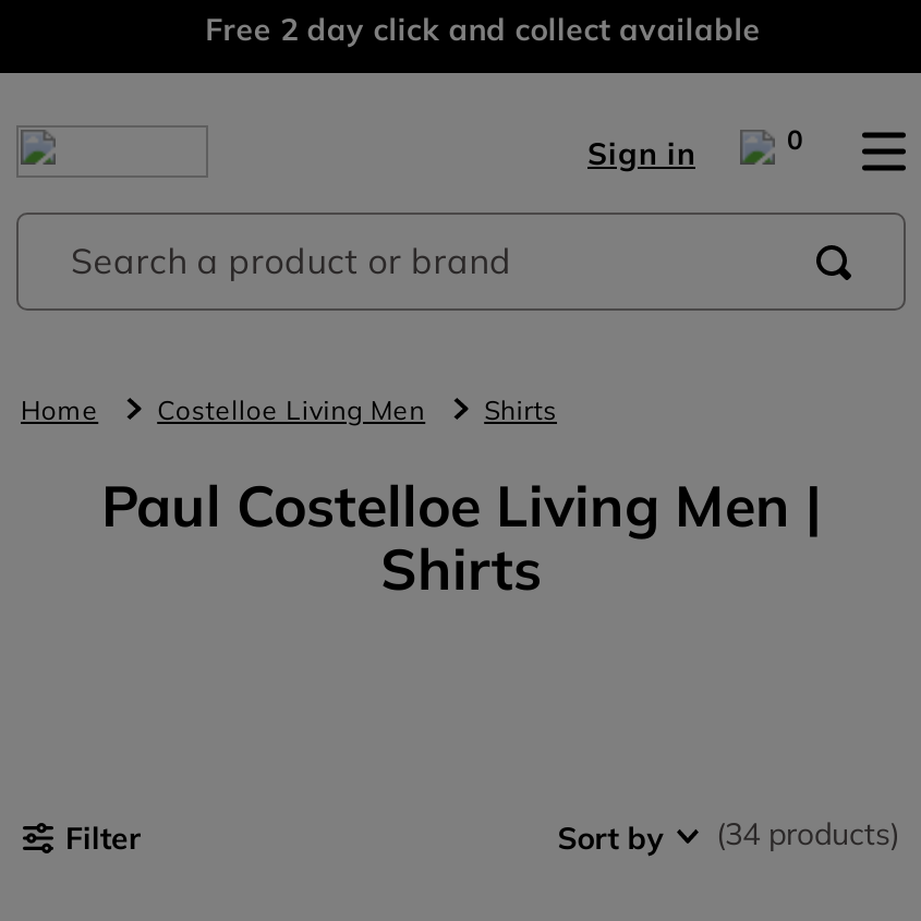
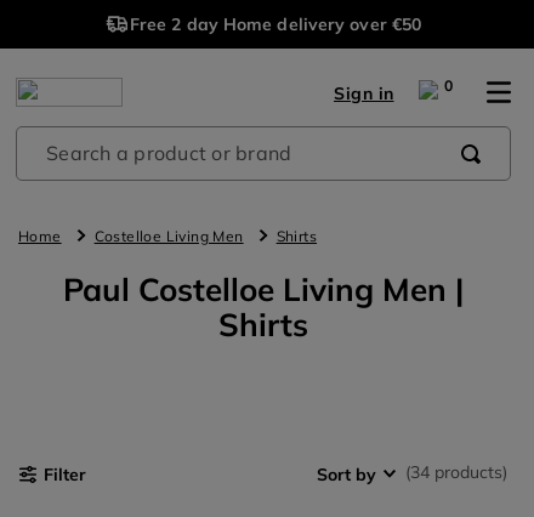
- Free 2 day click and collect available
+ Free 2 day Home delivery over €50
